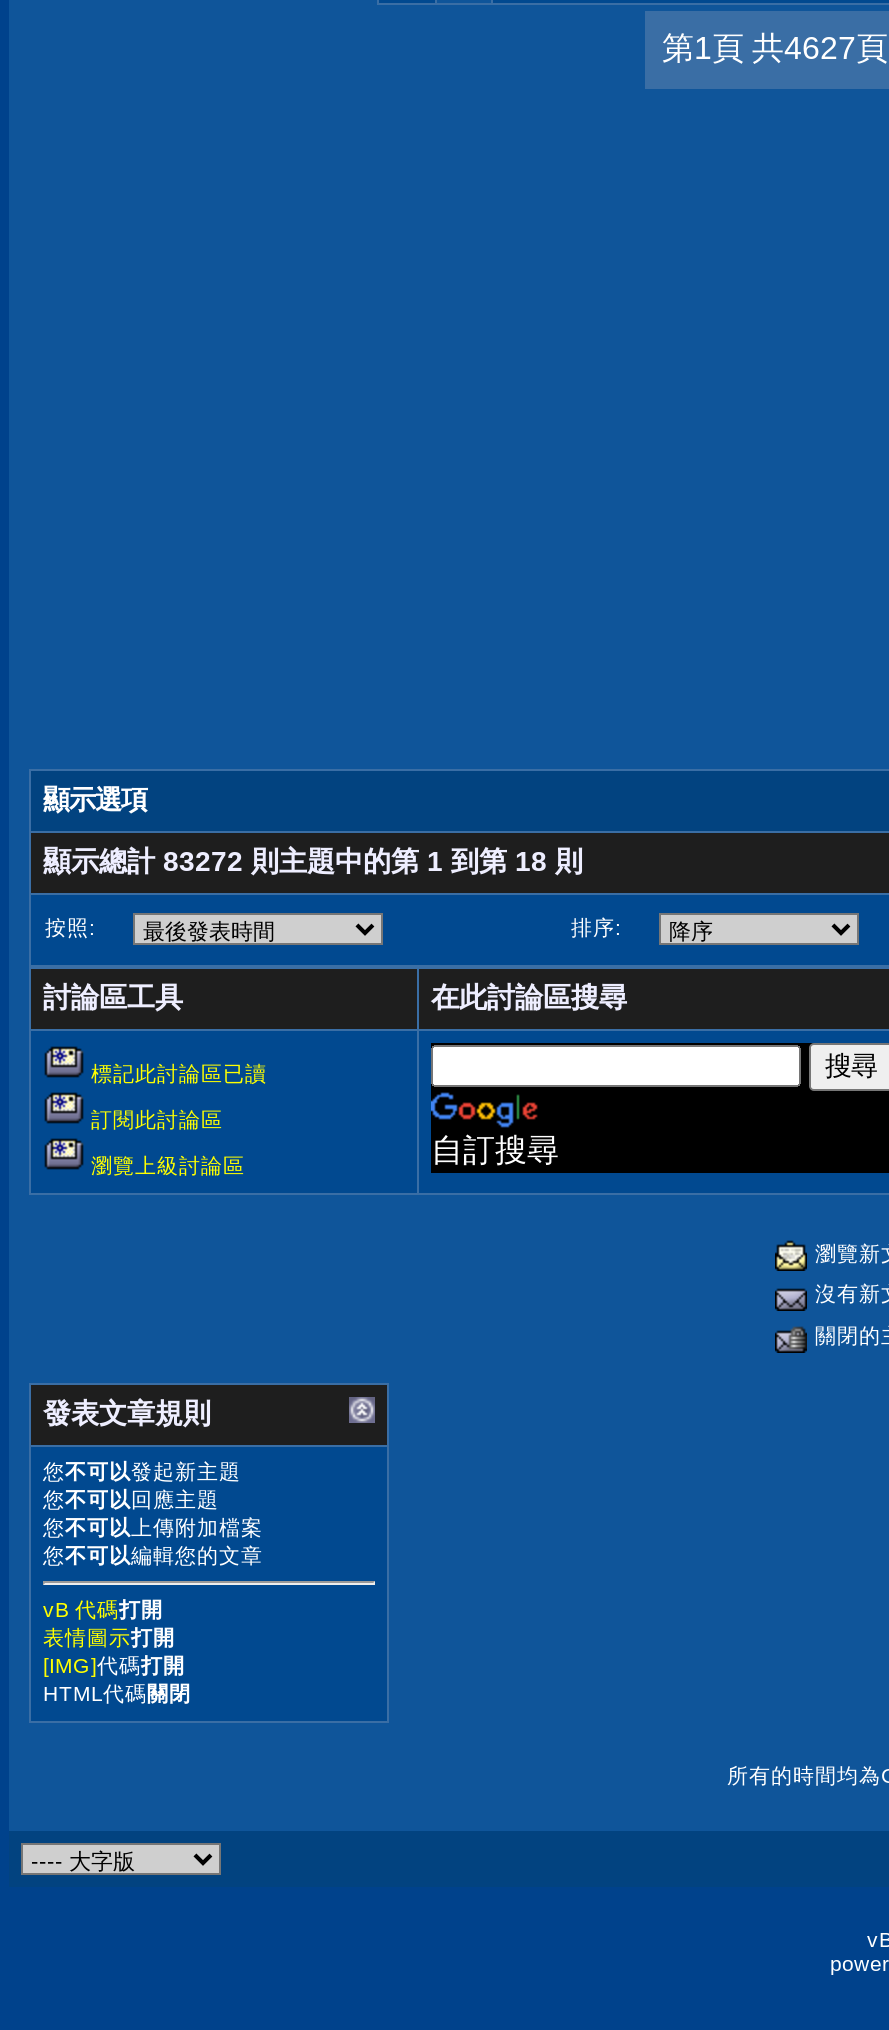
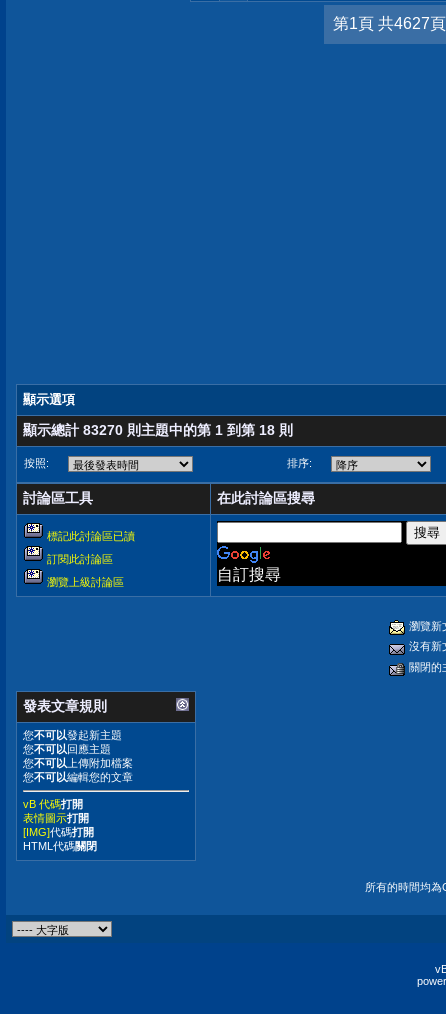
- 顯示總計 83272 則主題中的第 1 到第 18 則
+ 顯示總計 83270 則主題中的第 1 到第 18 則
